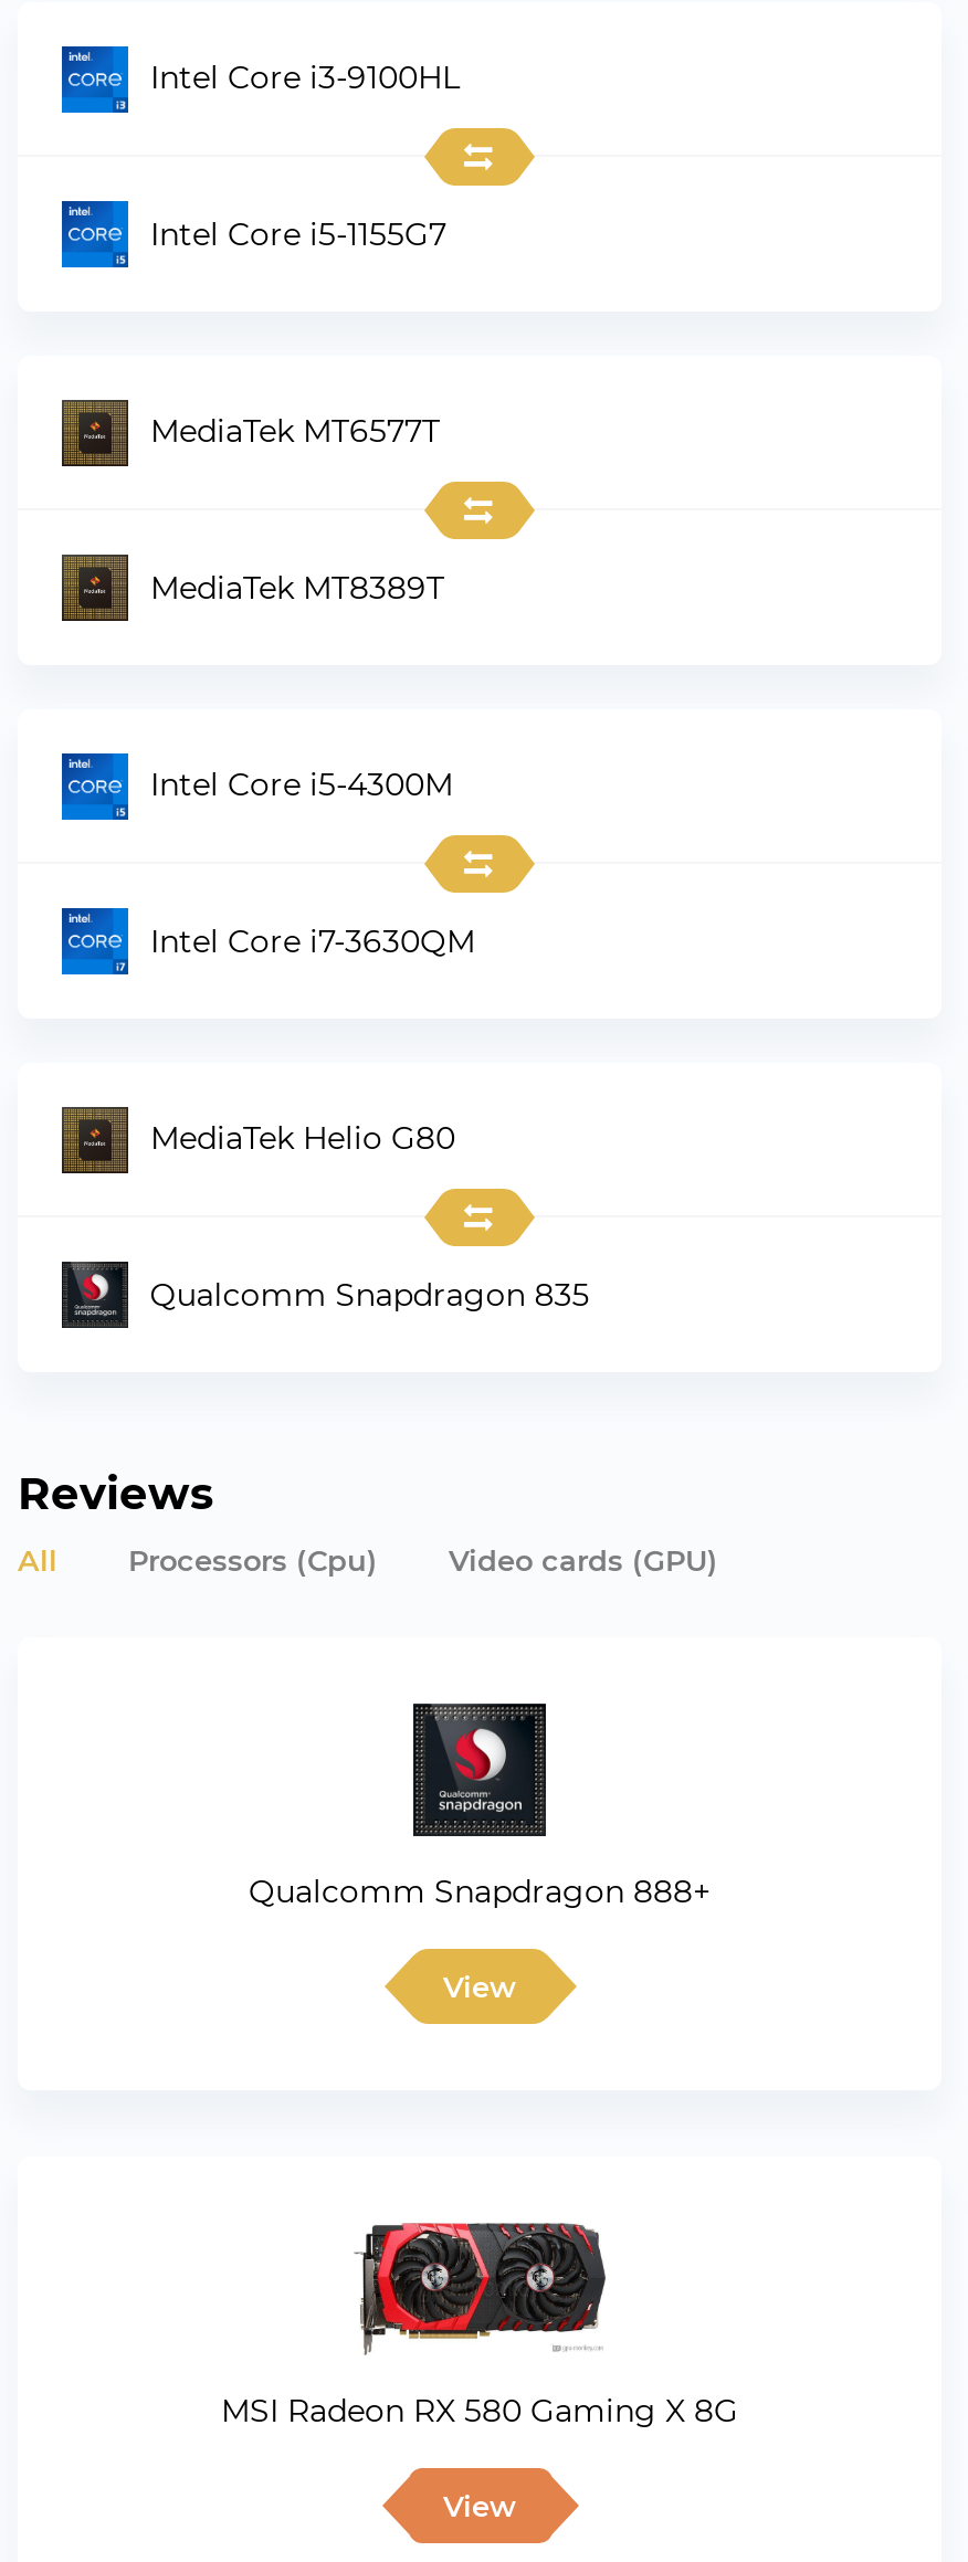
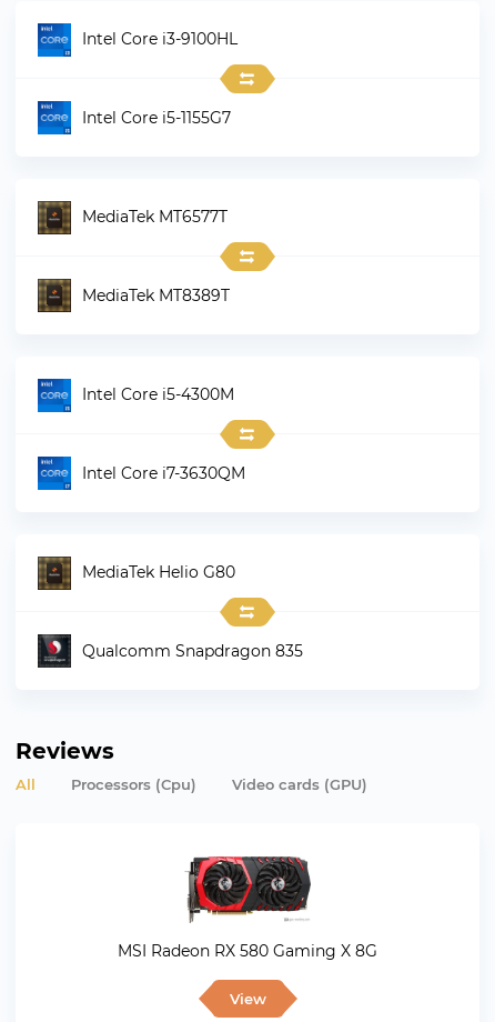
- [image]
- Qualcomm Snapdragon 888+
- View
